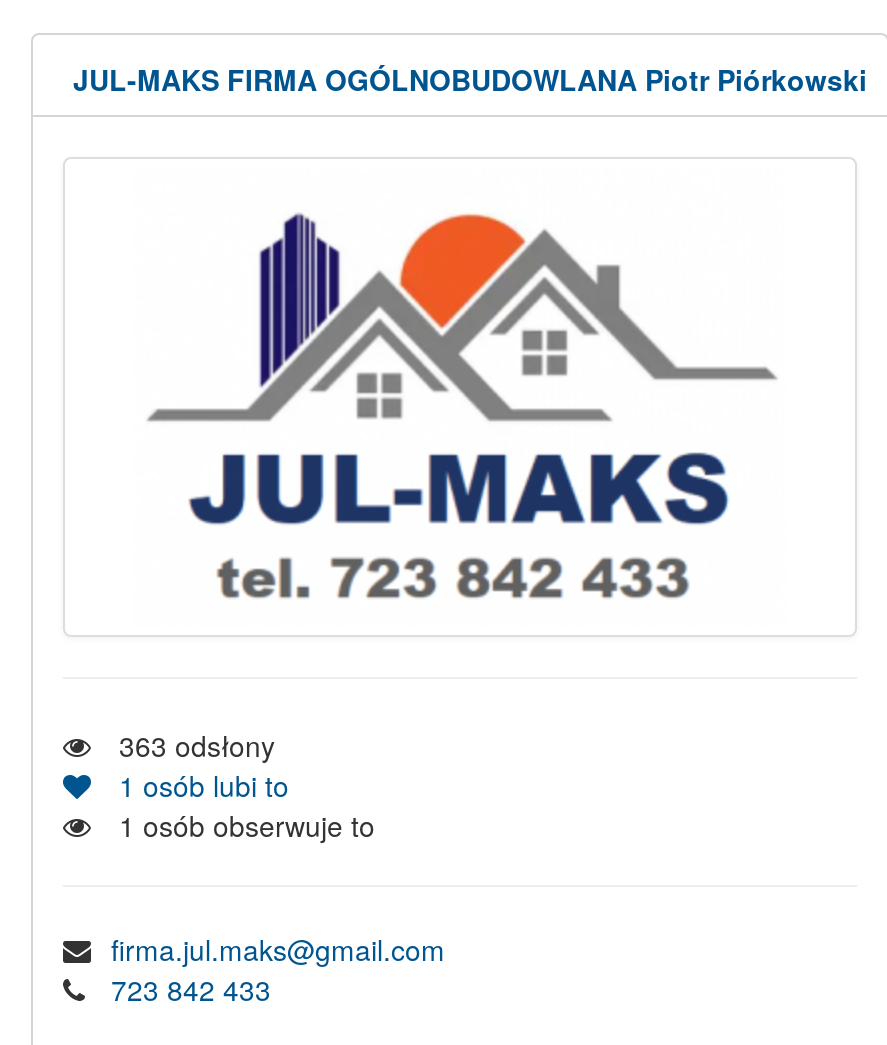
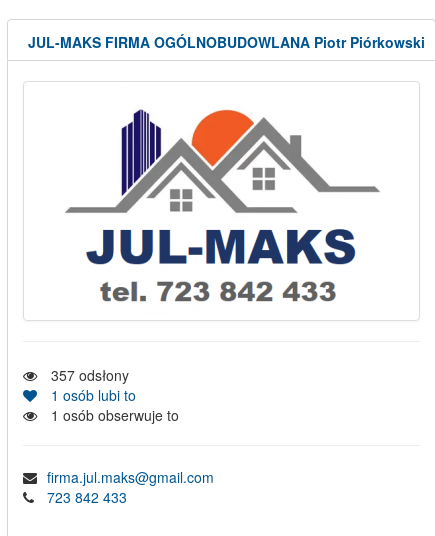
- 363 odsłony
+ 357 odsłony
